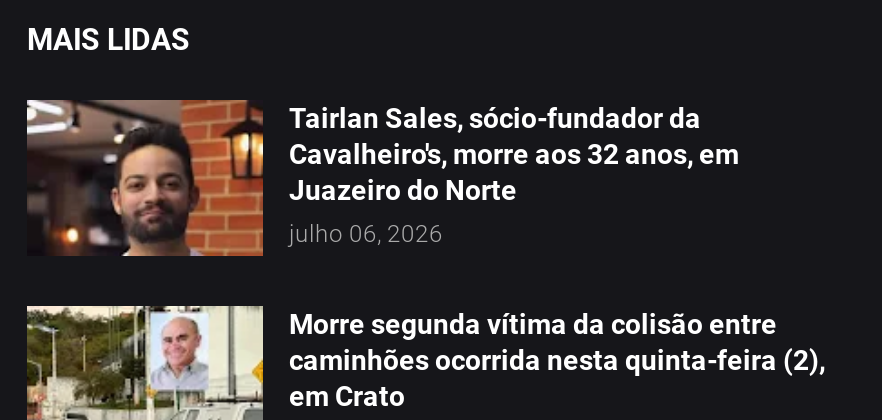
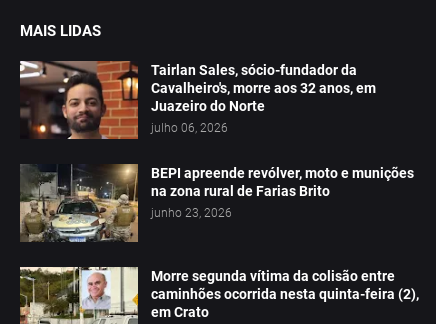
+ [image]
+ BEPI apreende revólver, moto e munições
+ na zona rural de Farias Brito
+ junho 23, 2026
